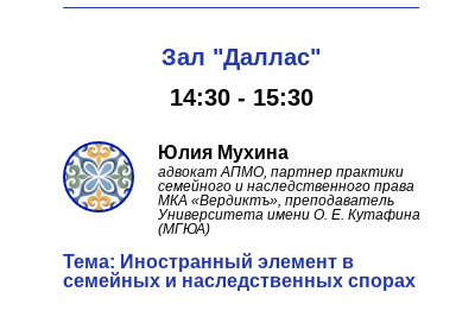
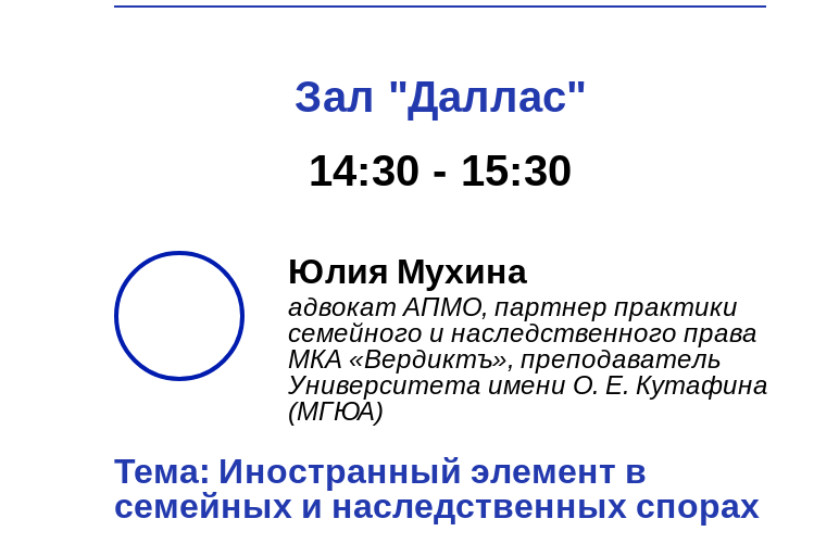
- [image]
+ [image]
